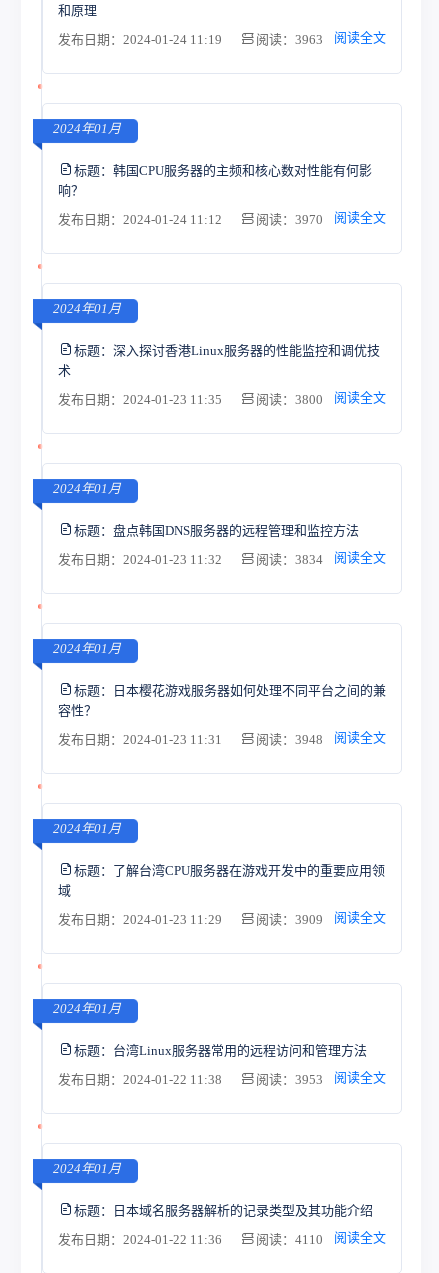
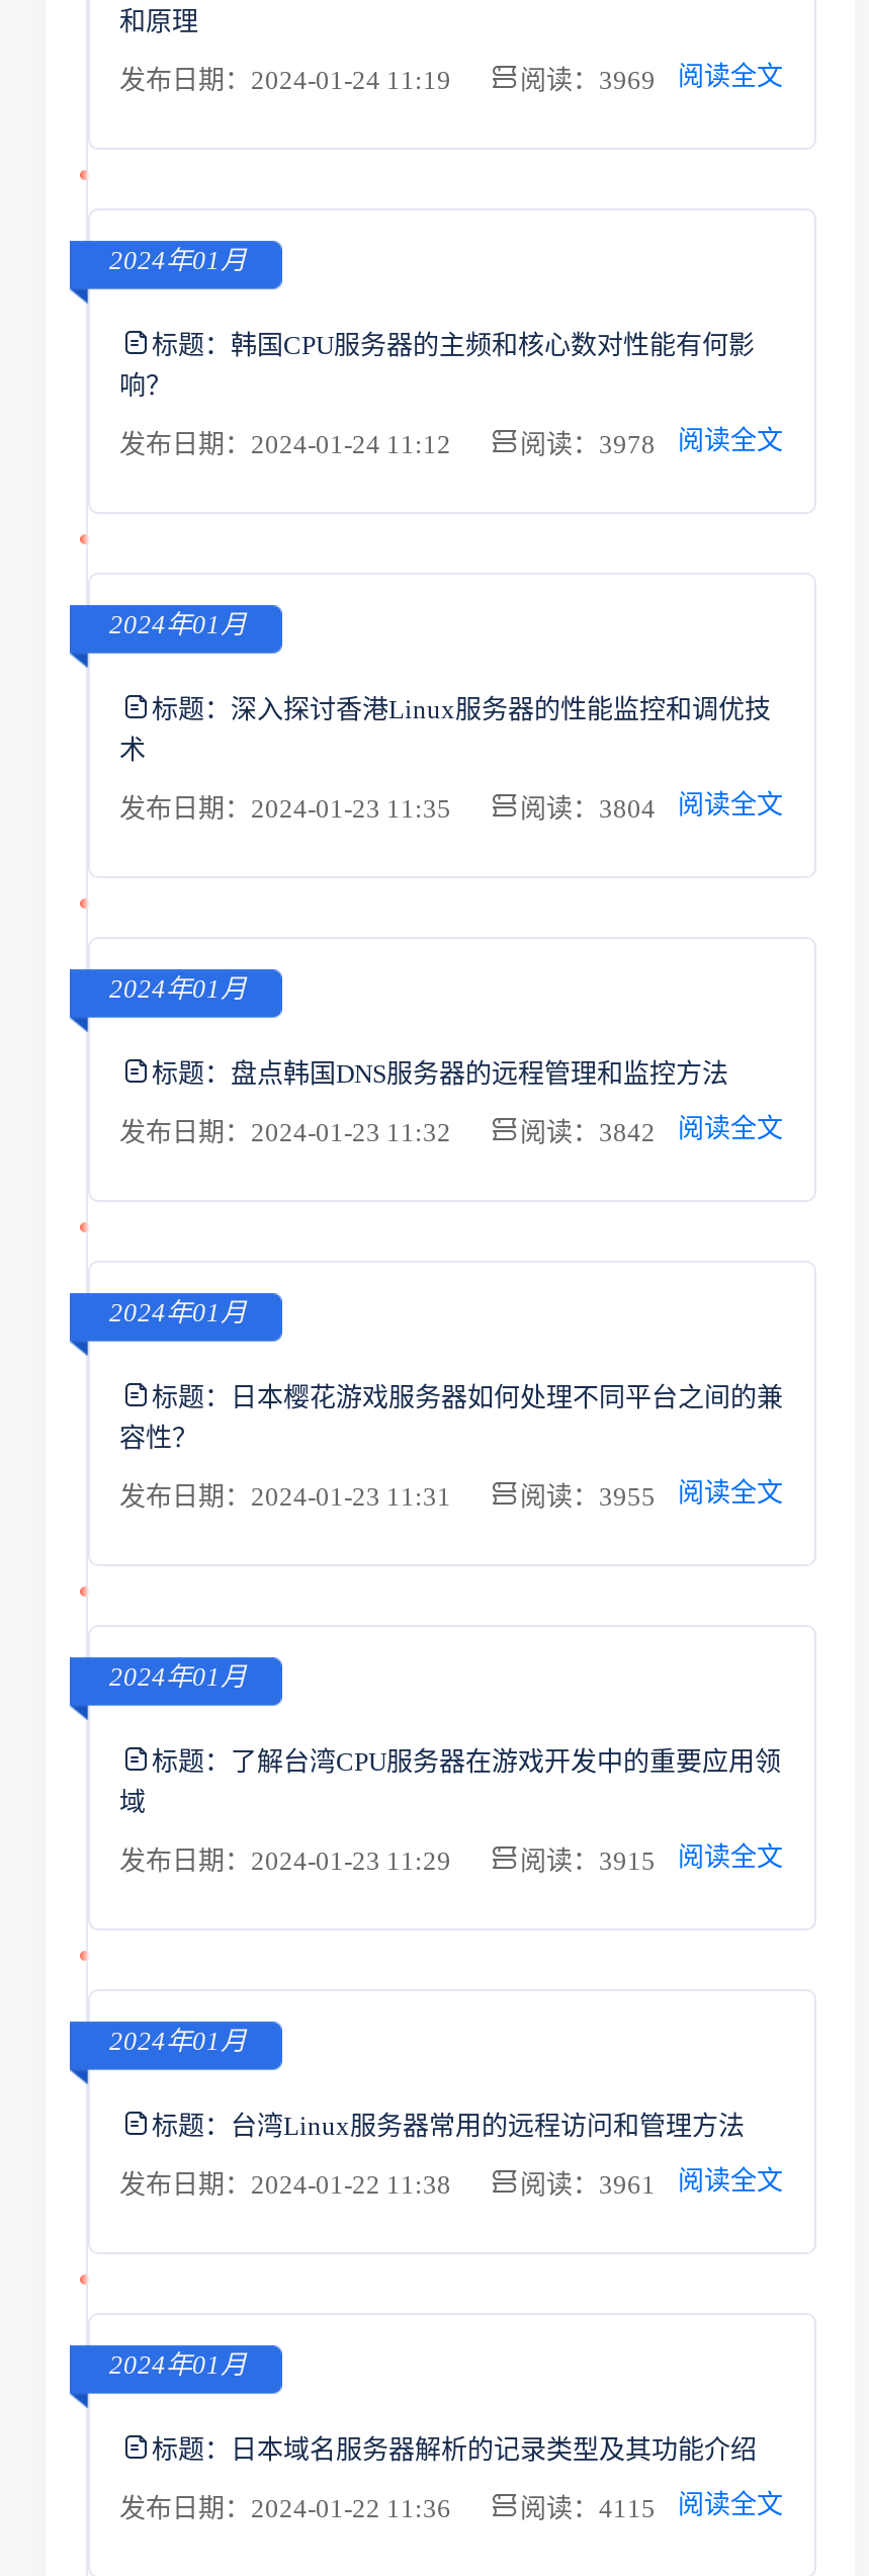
- 阅读：3963 阅读全文
+ 阅读：3969 阅读全文

- 阅读：3970 阅读全文
+ 阅读：3978 阅读全文

- 阅读：3800 阅读全文
+ 阅读：3804 阅读全文

- 阅读：3834 阅读全文
+ 阅读：3842 阅读全文

- 阅读：3948 阅读全文
+ 阅读：3955 阅读全文

- 阅读：3909 阅读全文
+ 阅读：3915 阅读全文

- 阅读：3953 阅读全文
+ 阅读：3961 阅读全文

- 阅读：4110 阅读全文
+ 阅读：4115 阅读全文
